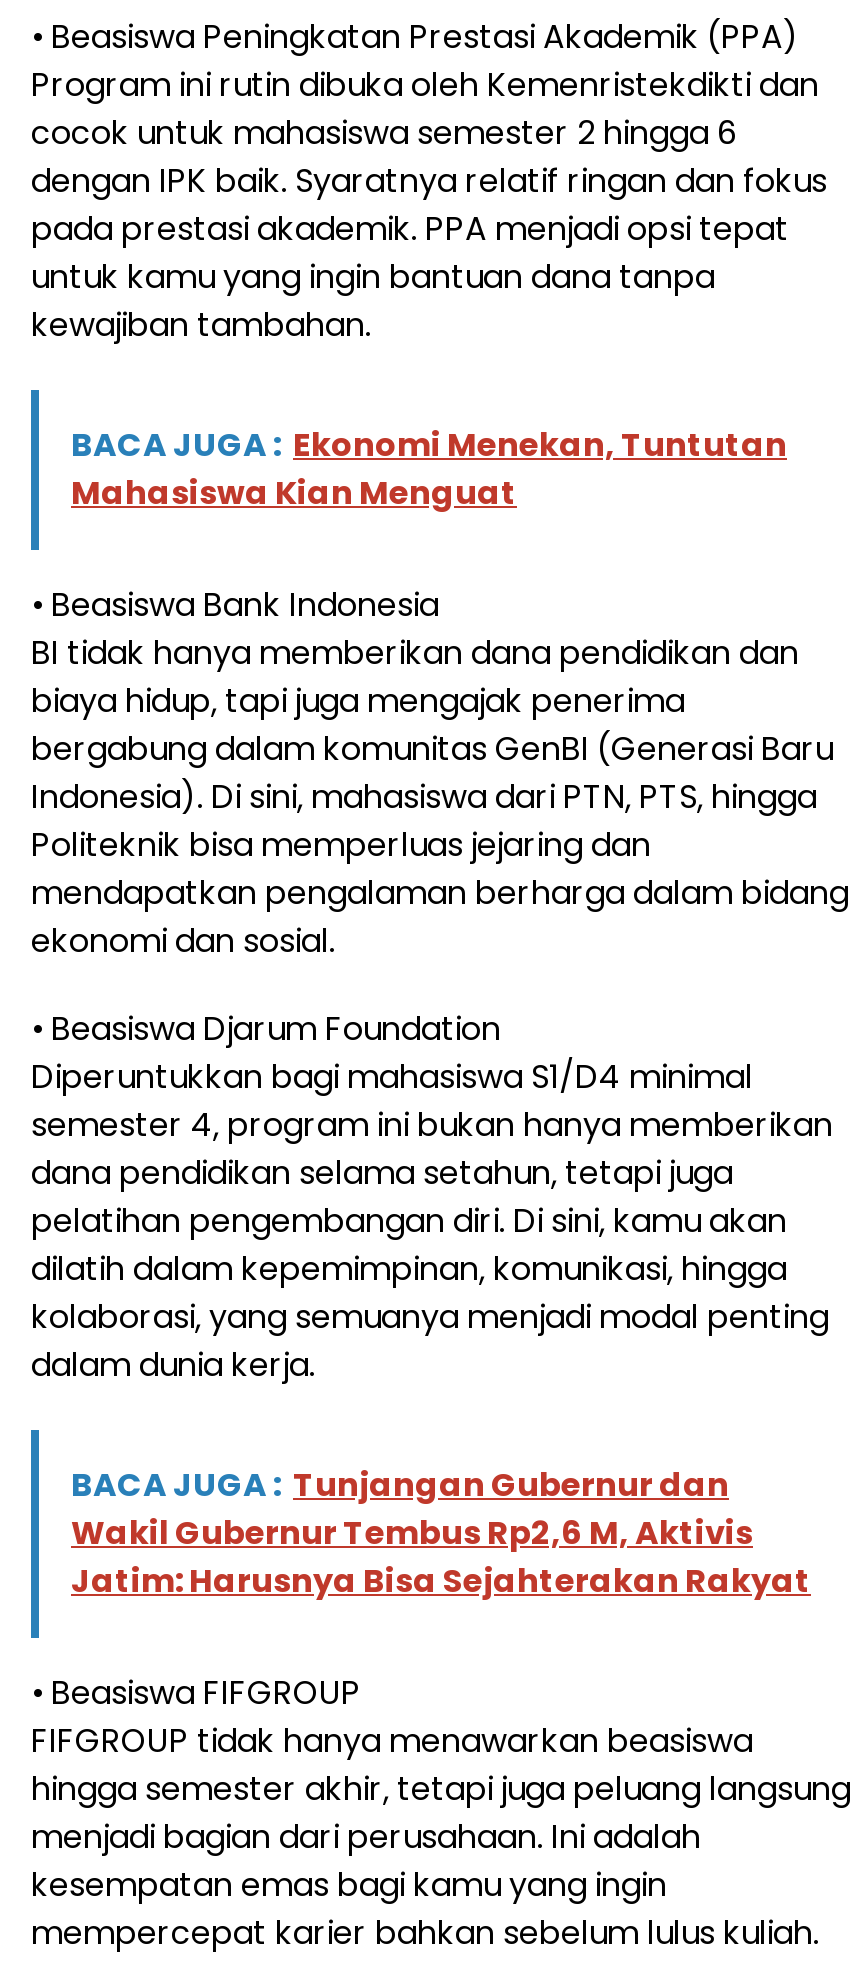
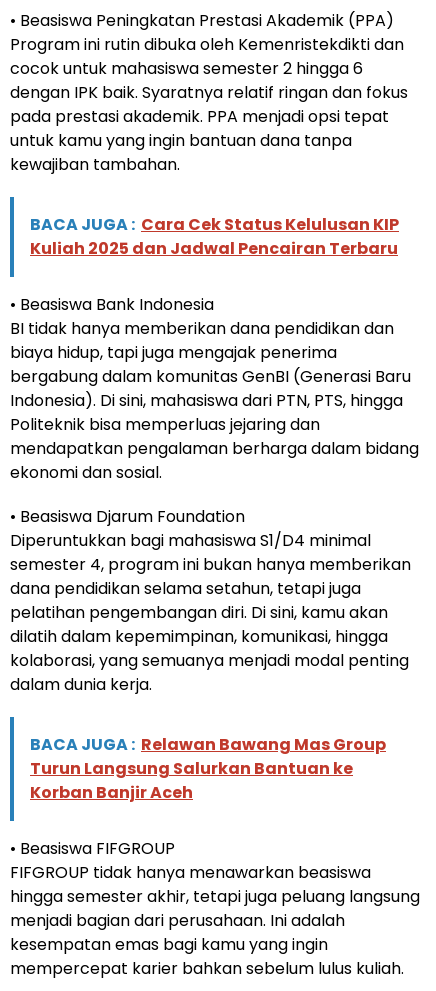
- BACA JUGA : Ekonomi Menekan, Tuntutan
- Mahasiswa Kian Menguat
+ BACA JUGA : Cara Cek Status Kelulusan KIP
+ Kuliah 2025 dan Jadwal Pencairan Terbaru

- BACA JUGA : Tunjangan Gubernur dan
- Wakil Gubernur Tembus Rp2,6 M, Aktivis
- Jatim: Harusnya Bisa Sejahterakan Rakyat
+ BACA JUGA : Relawan Bawang Mas Group
+ Turun Langsung Salurkan Bantuan ke
+ Korban Banjir Aceh
